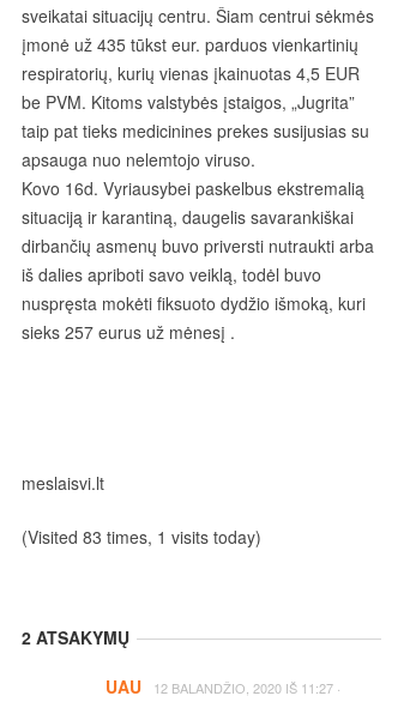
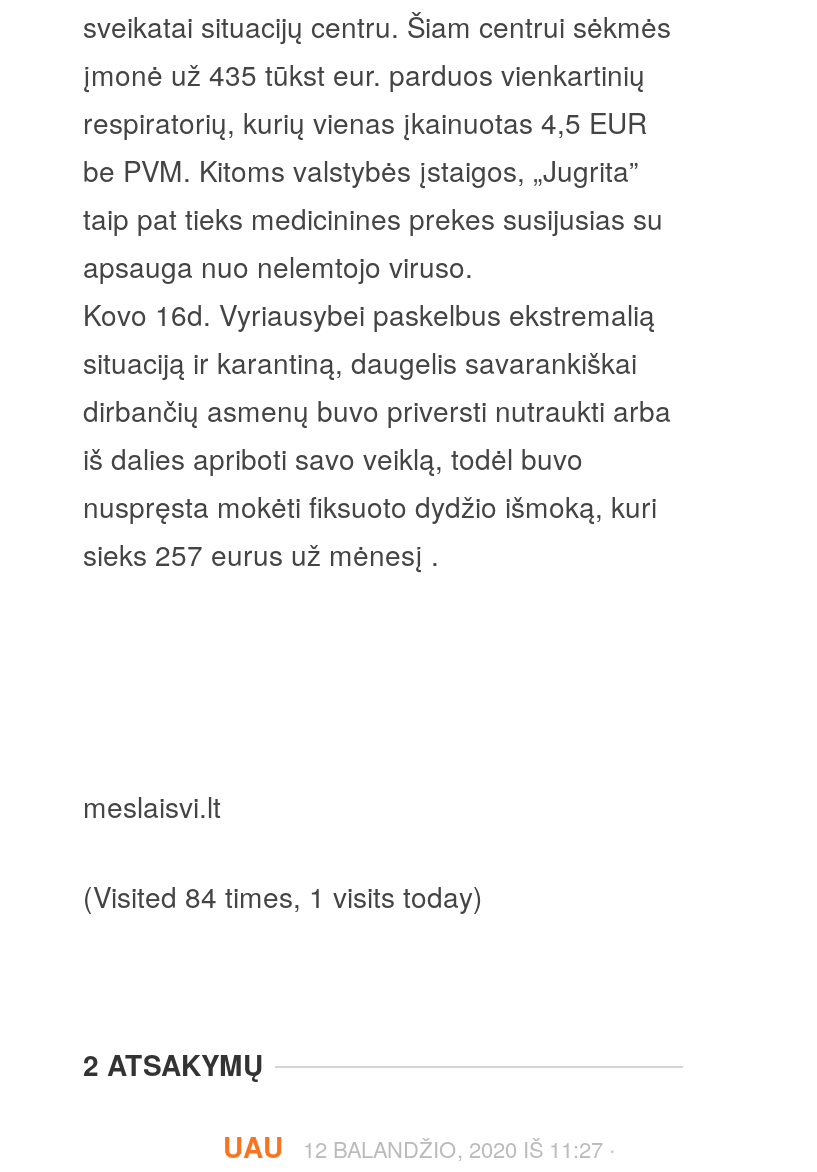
- (Visited 83 times, 1 visits today)
+ (Visited 84 times, 1 visits today)
